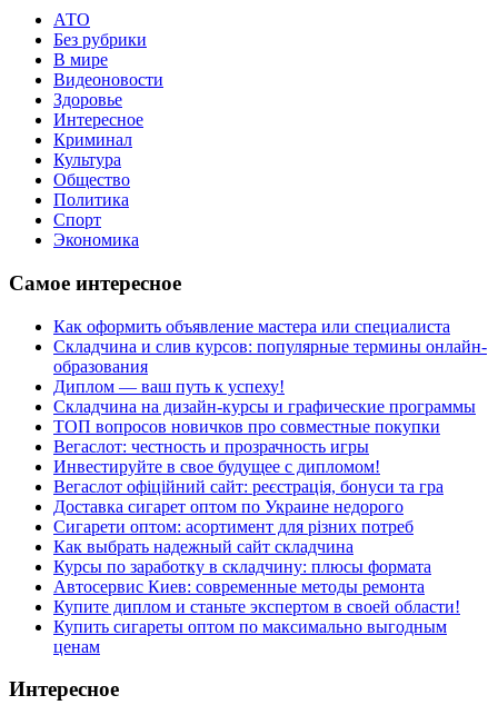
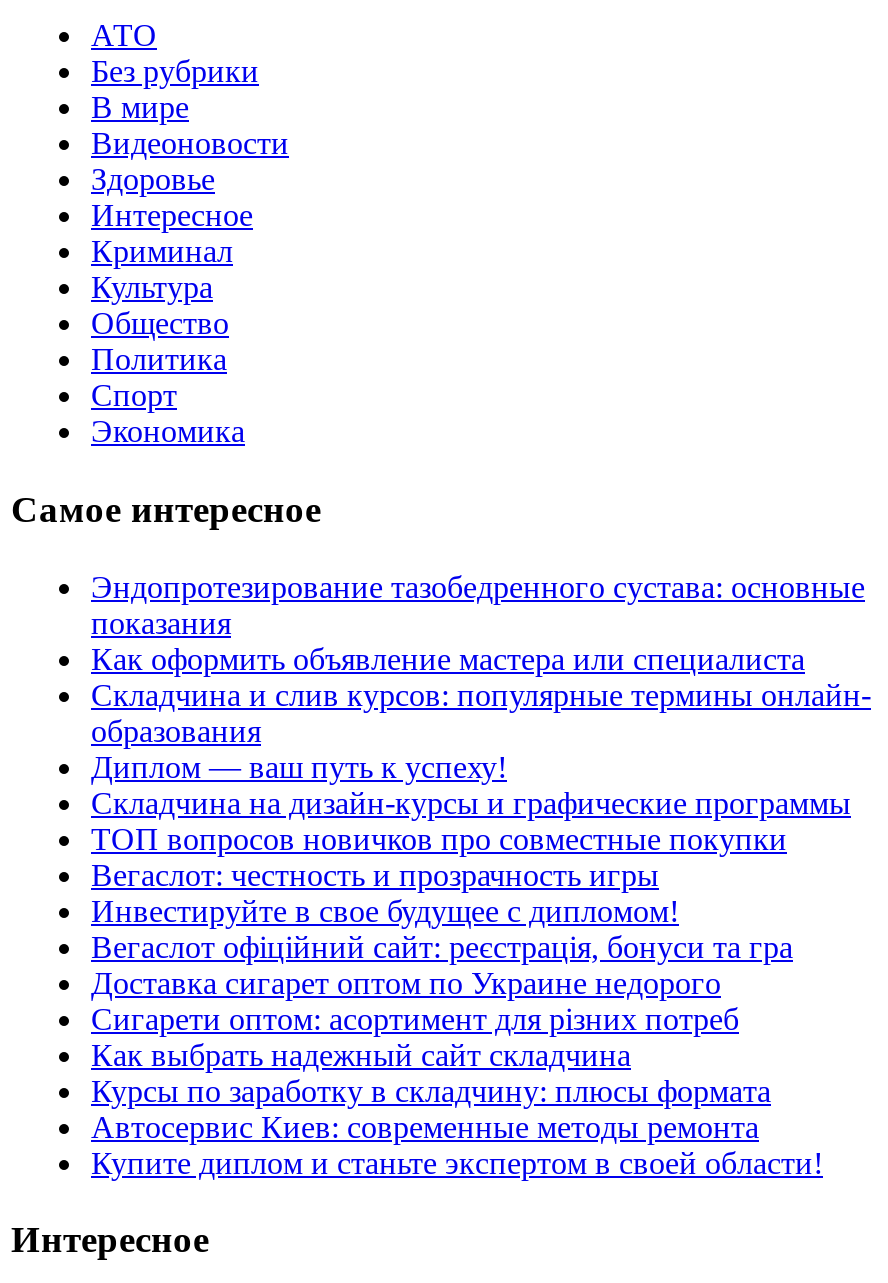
+ Эндопротезирование тазобедренного сустава: основные
+ показания

moved down: Как оформить объявление мастера или специалиста | Складчина и слив курсов: популярные термины онлайн- | образования | ... | Автосервис Киев: современные методы ремонта | Купите диплом и станьте экспертом в своей области!

- Купить сигареты оптом по максимально выгодным
- ценам
